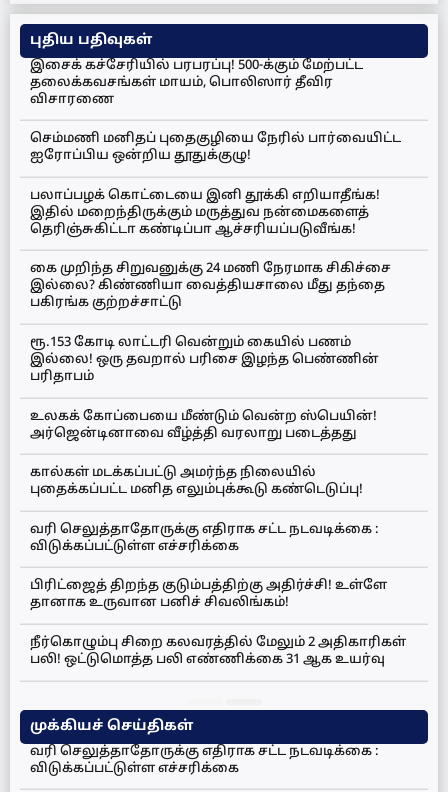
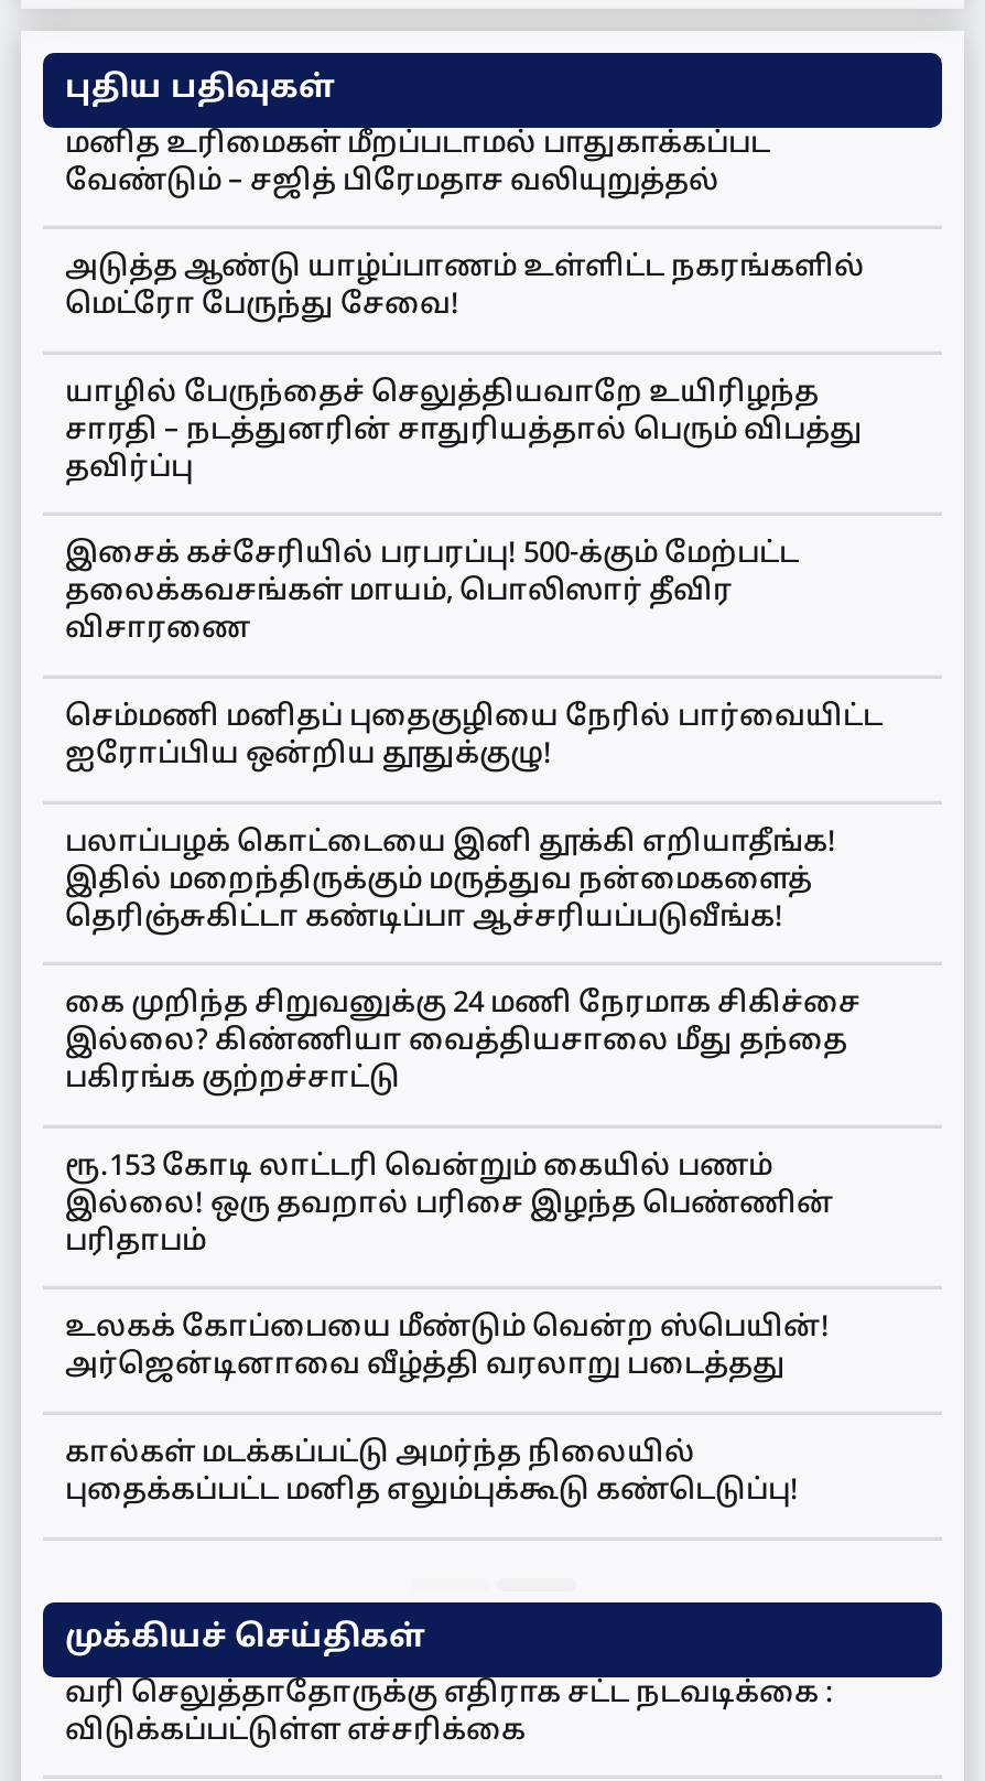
+ மனித உரிமைகள் மீறப்படாமல் பாதுகாக்கப்பட
+ வேண்டும் – சஜித் பிரேமதாச வலியுறுத்தல்
+ அடுத்த ஆண்டு யாழ்ப்பாணம் உள்ளிட்ட நகரங்களில்
+ மெட்ரோ பேருந்து சேவை!
+ யாழில் பேருந்தைச் செலுத்தியவாறே உயிரிழந்த
+ சாரதி – நடத்துனரின் சாதுரியத்தால் பெரும் விபத்து
+ தவிர்ப்பு

moved down: இசைக் கச்சேரியில் பரபரப்பு! 500-க்கும் மேற்பட்ட | தலைக்கவசங்கள் மாயம், பொலிஸார் தீவிர | விசாரணை | ... | கால்கள் மடக்கப்பட்டு அமர்ந்த நிலையில் | புதைக்கப்பட்ட மனித எலும்புக்கூடு கண்டெடுப்பு!

- வரி செலுத்தாதோருக்கு எதிராக சட்ட நடவடிக்கை :
- விடுக்கப்பட்டுள்ள எச்சரிக்கை
- பிரிட்ஜைத் திறந்த குடும்பத்திற்கு அதிர்ச்சி! உள்ளே
- தானாக உருவான பனிச் சிவலிங்கம்!
- நீர்கொழும்பு சிறை கலவரத்தில் மேலும் 2 அதிகாரிகள்
- பலி! ஒட்டுமொத்த பலி எண்ணிக்கை 31 ஆக உயர்வு
